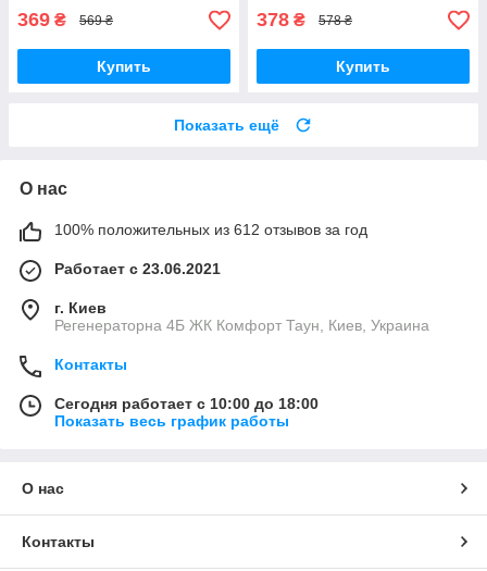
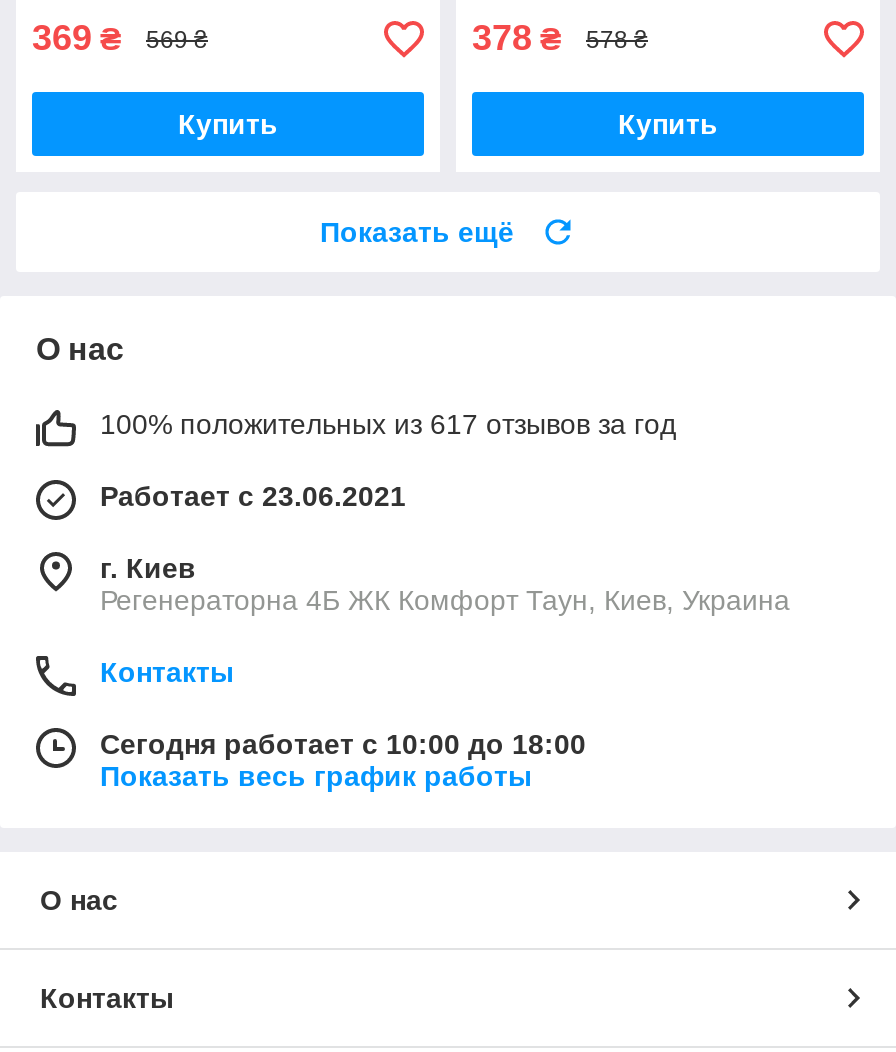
- 100% положительных из 612 отзывов за год
+ 100% положительных из 617 отзывов за год
